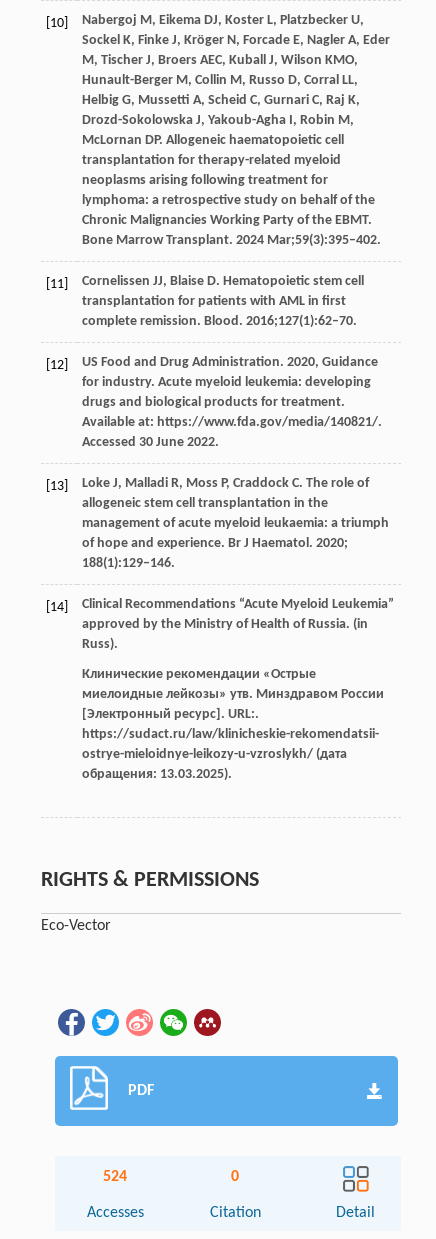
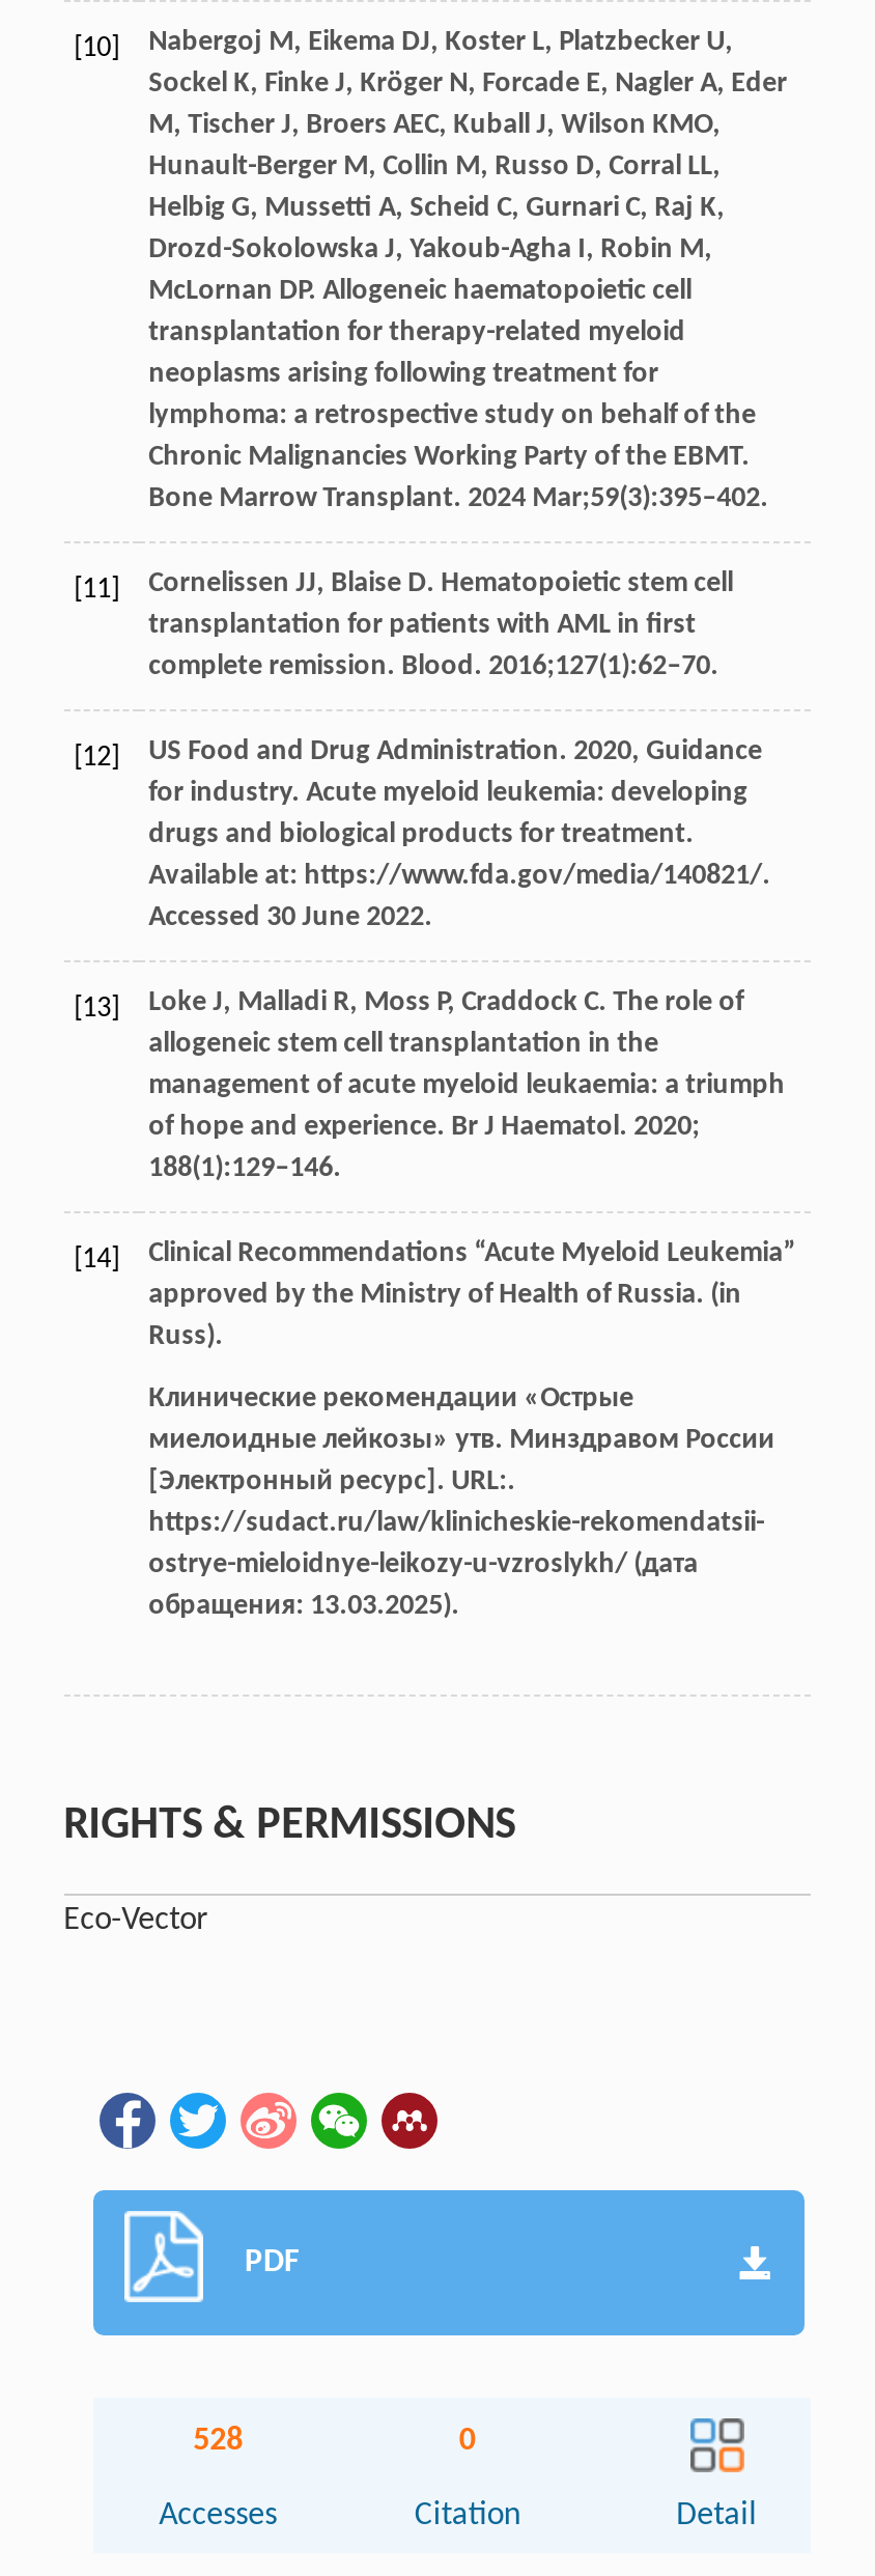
- 524
+ 528
